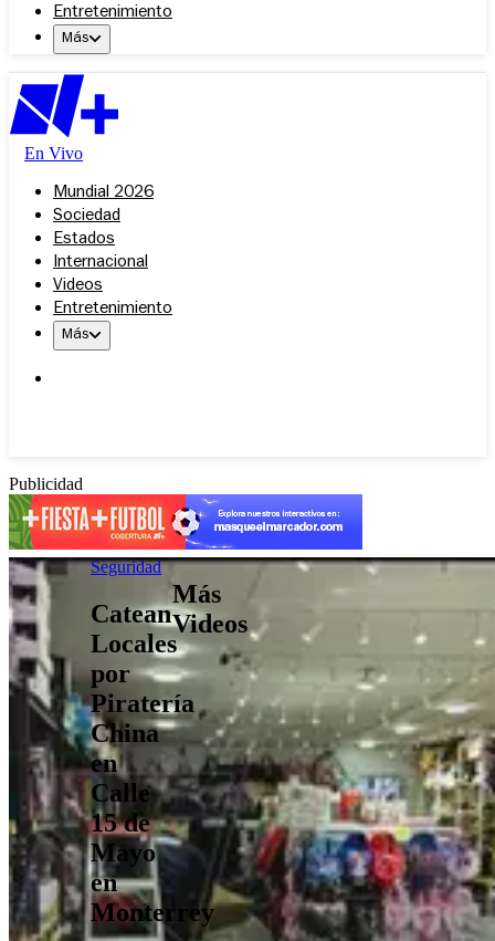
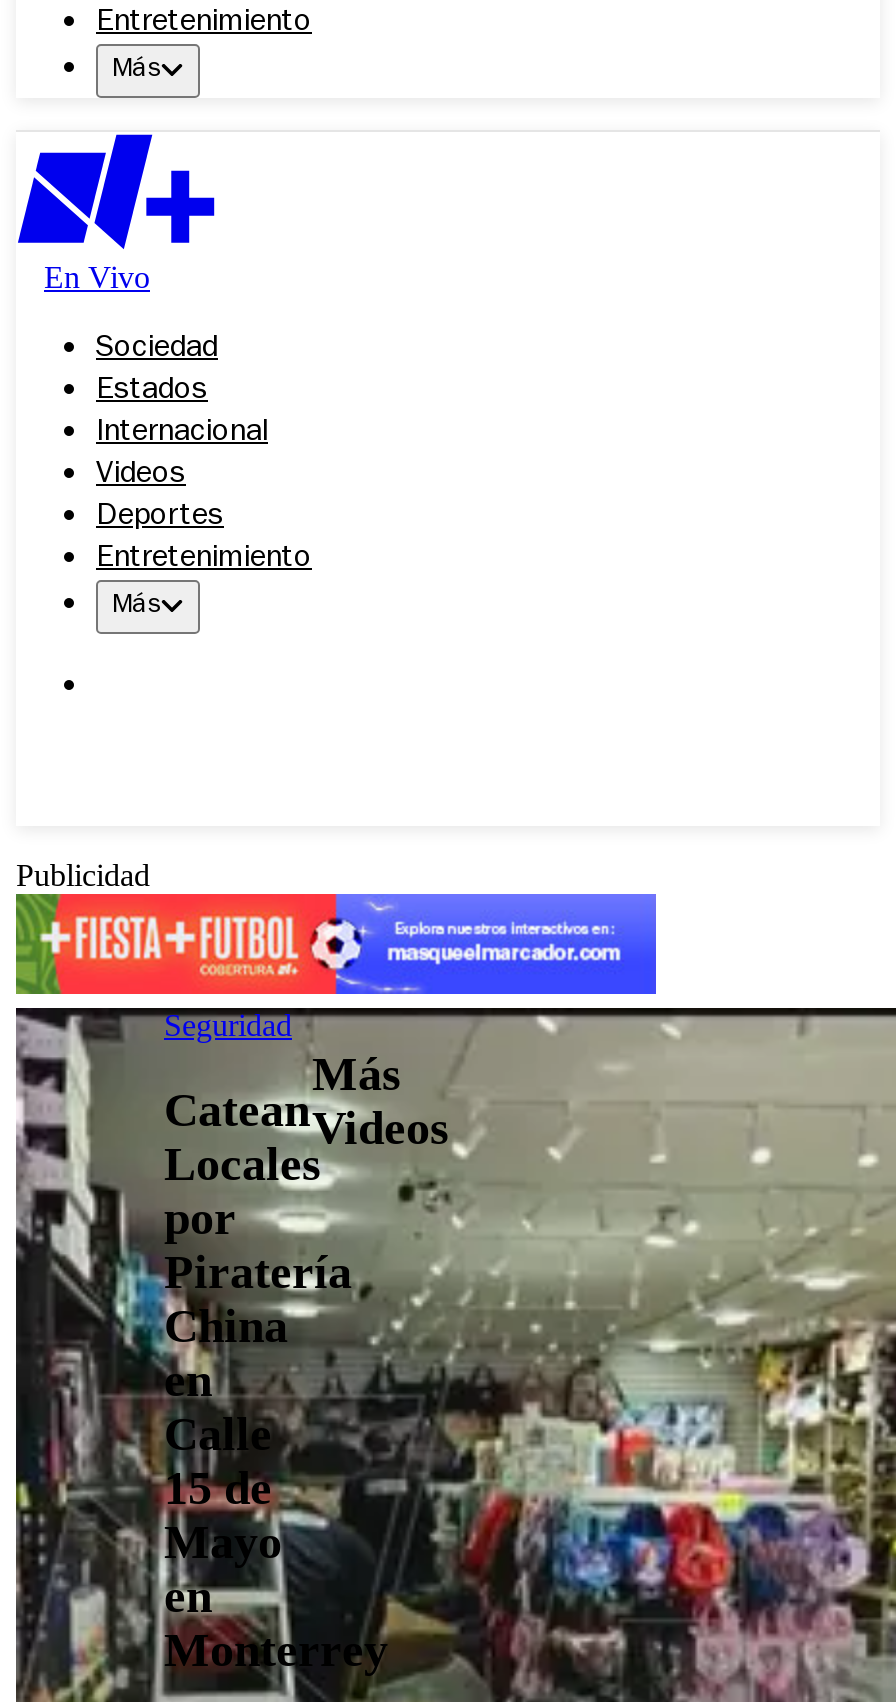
- Mundial 2026

moved up: Sociedad | Estados | Internacional | Videos

+ Deportes
